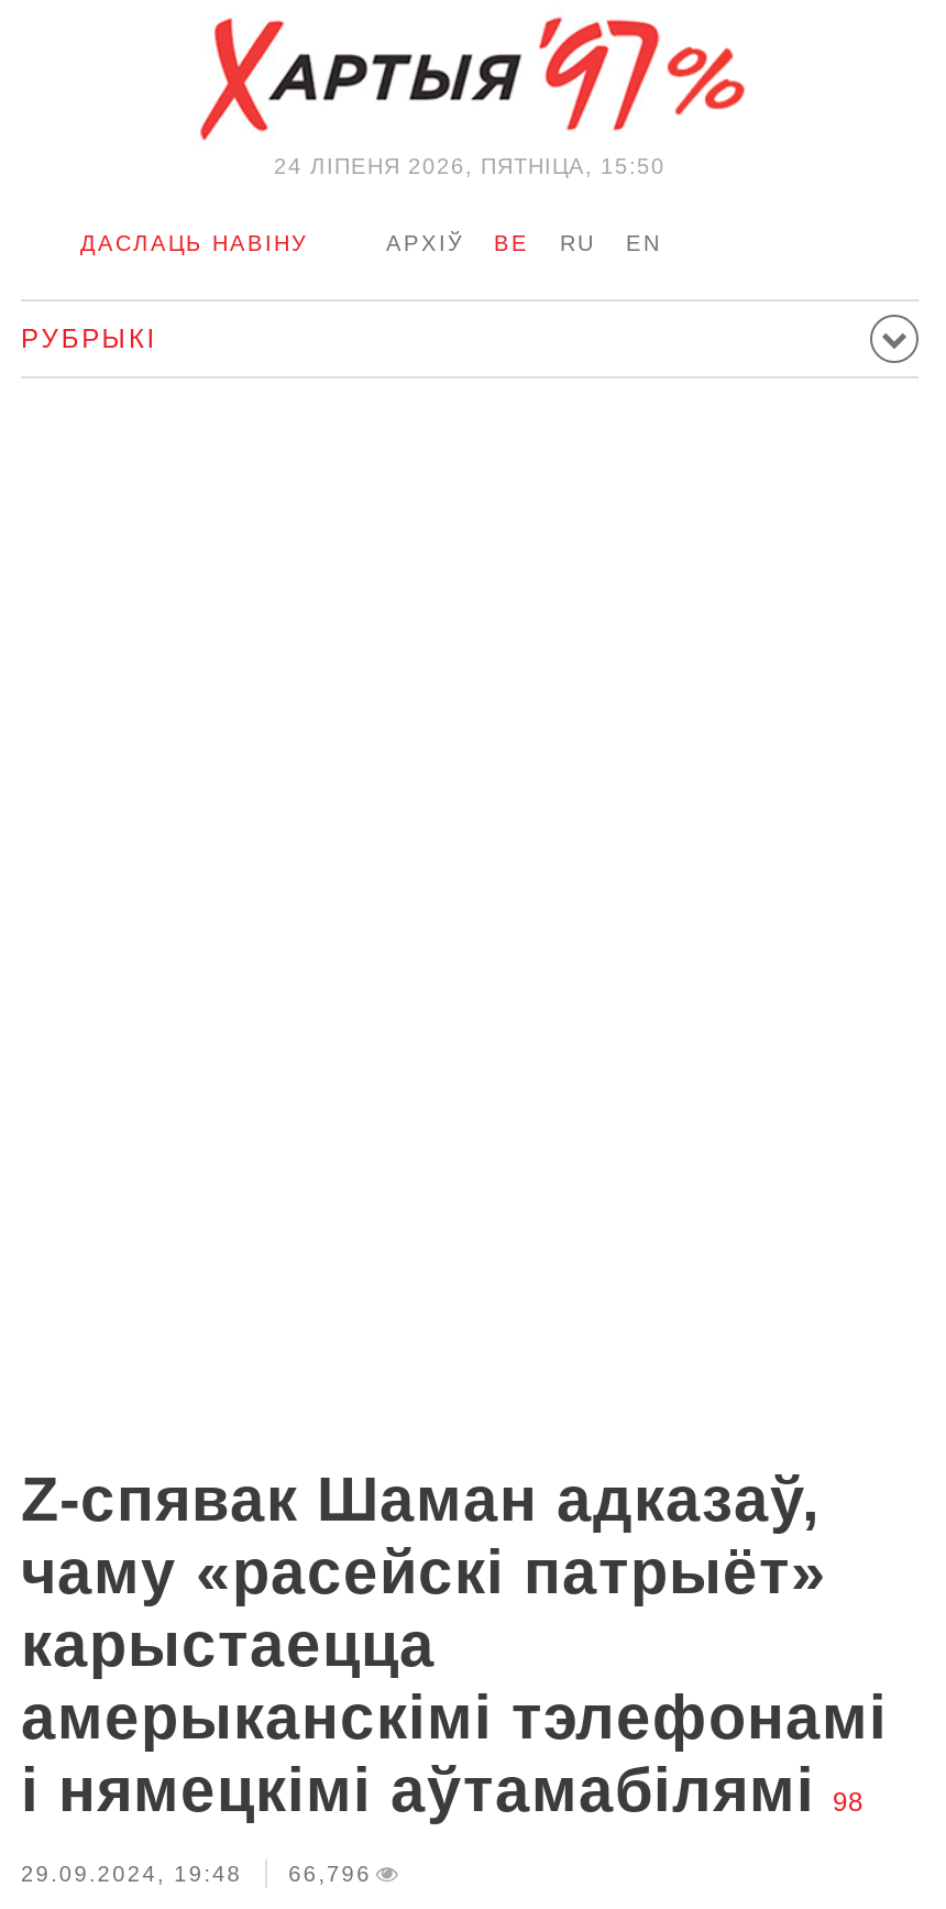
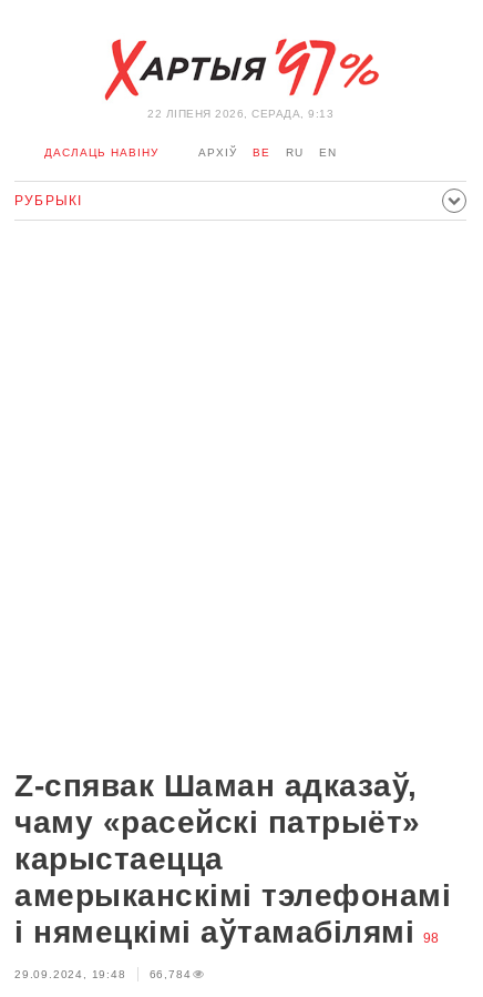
- 24 ЛIПЕНЯ 2026, ПЯТНІЦА, 15:50
+ 22 ЛIПЕНЯ 2026, СЕРАДА, 9:13

- 29.09.2024, 19:48 66,796
+ 29.09.2024, 19:48 66,784
